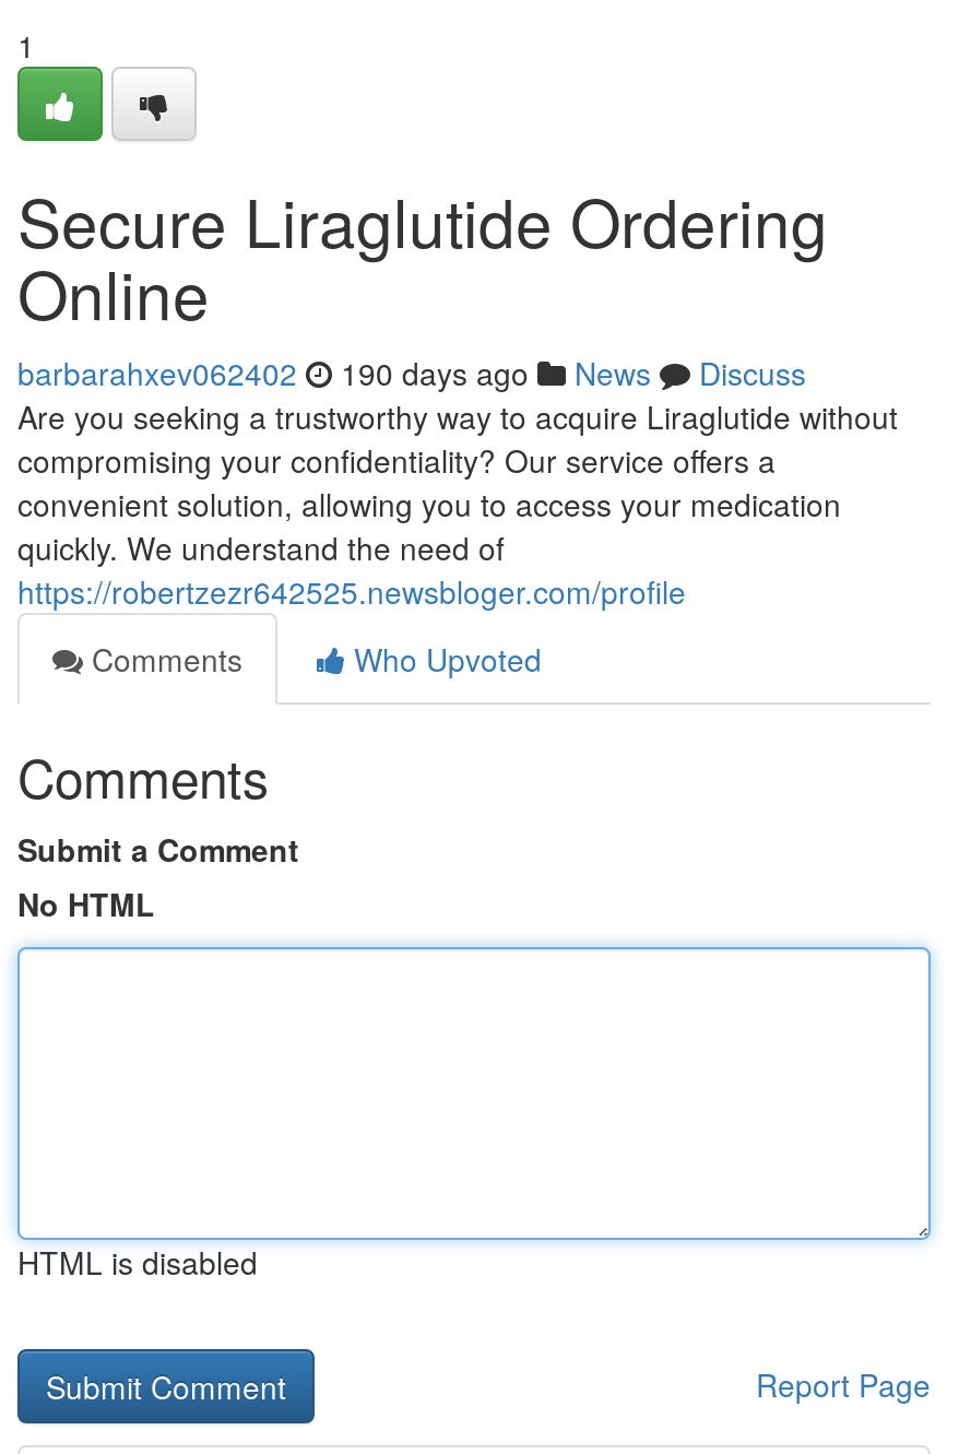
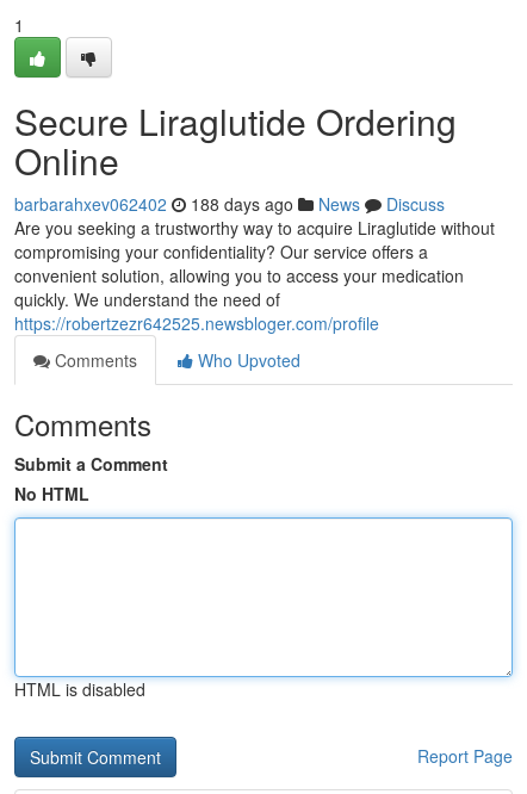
- barbarahxev062402 190 days ago News Discuss
+ barbarahxev062402 188 days ago News Discuss
